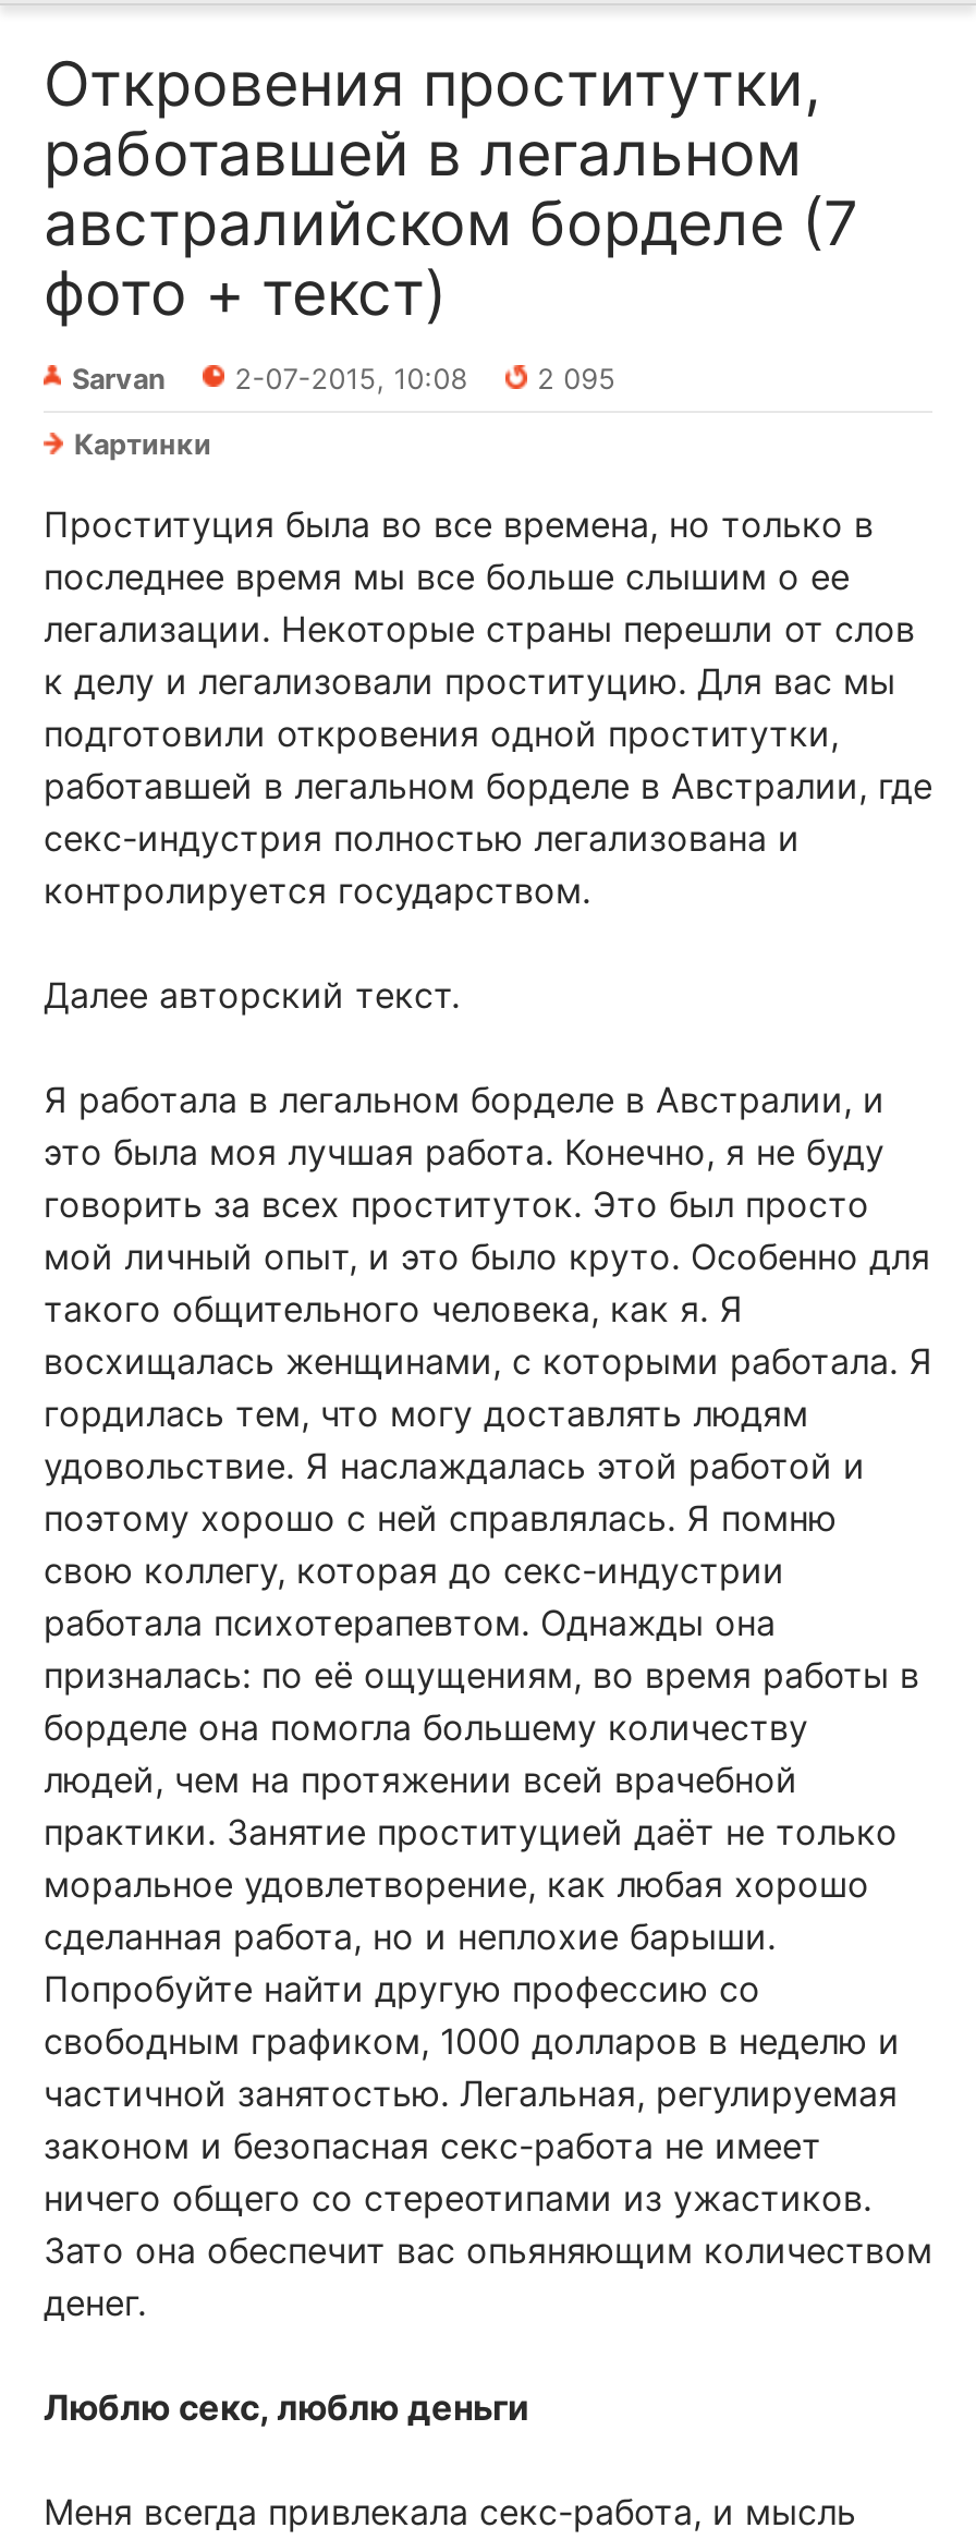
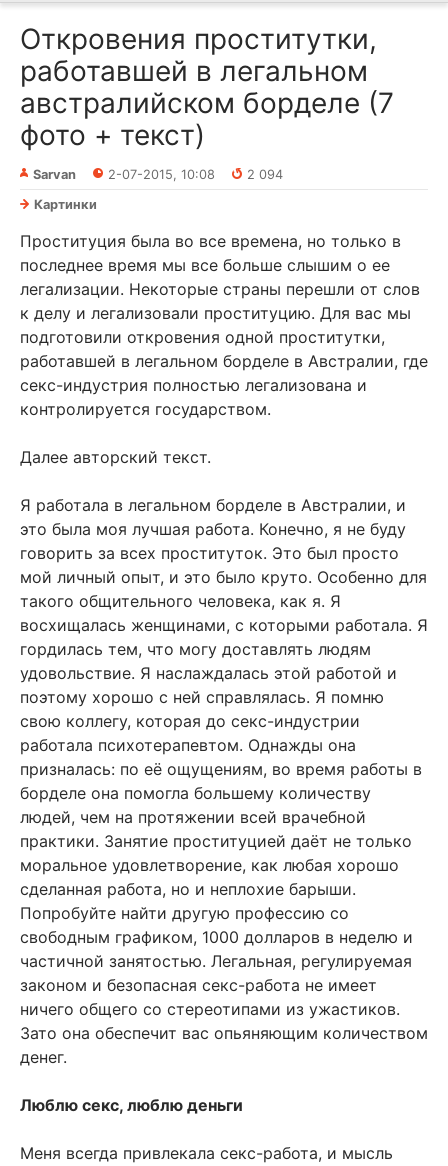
- 2 095
+ 2 094
